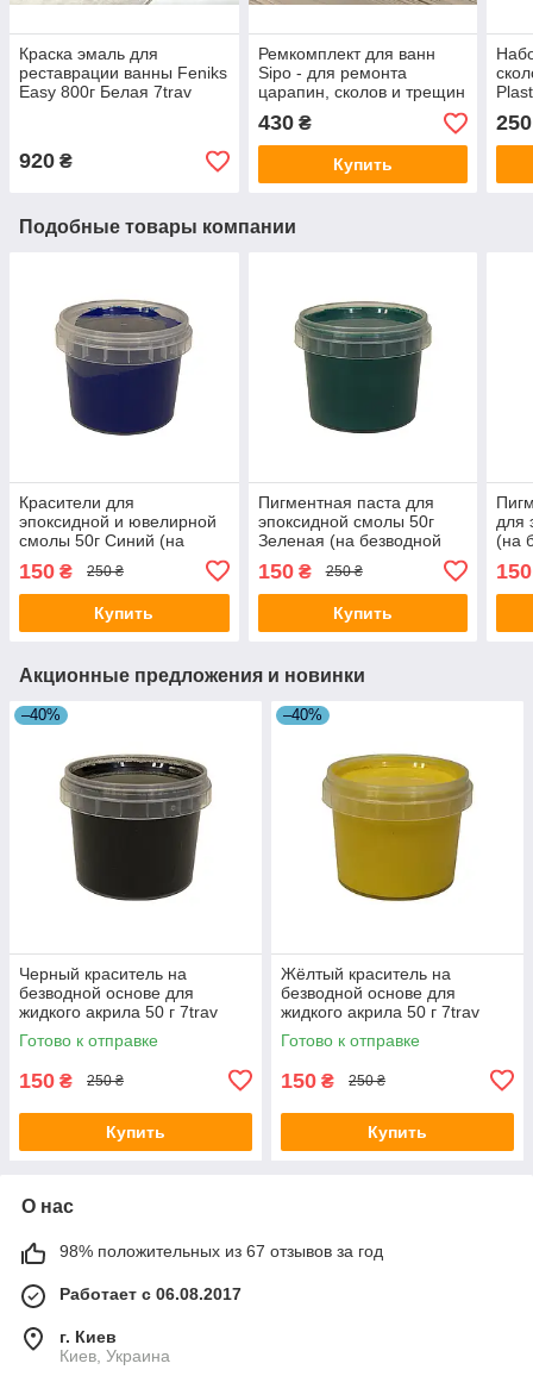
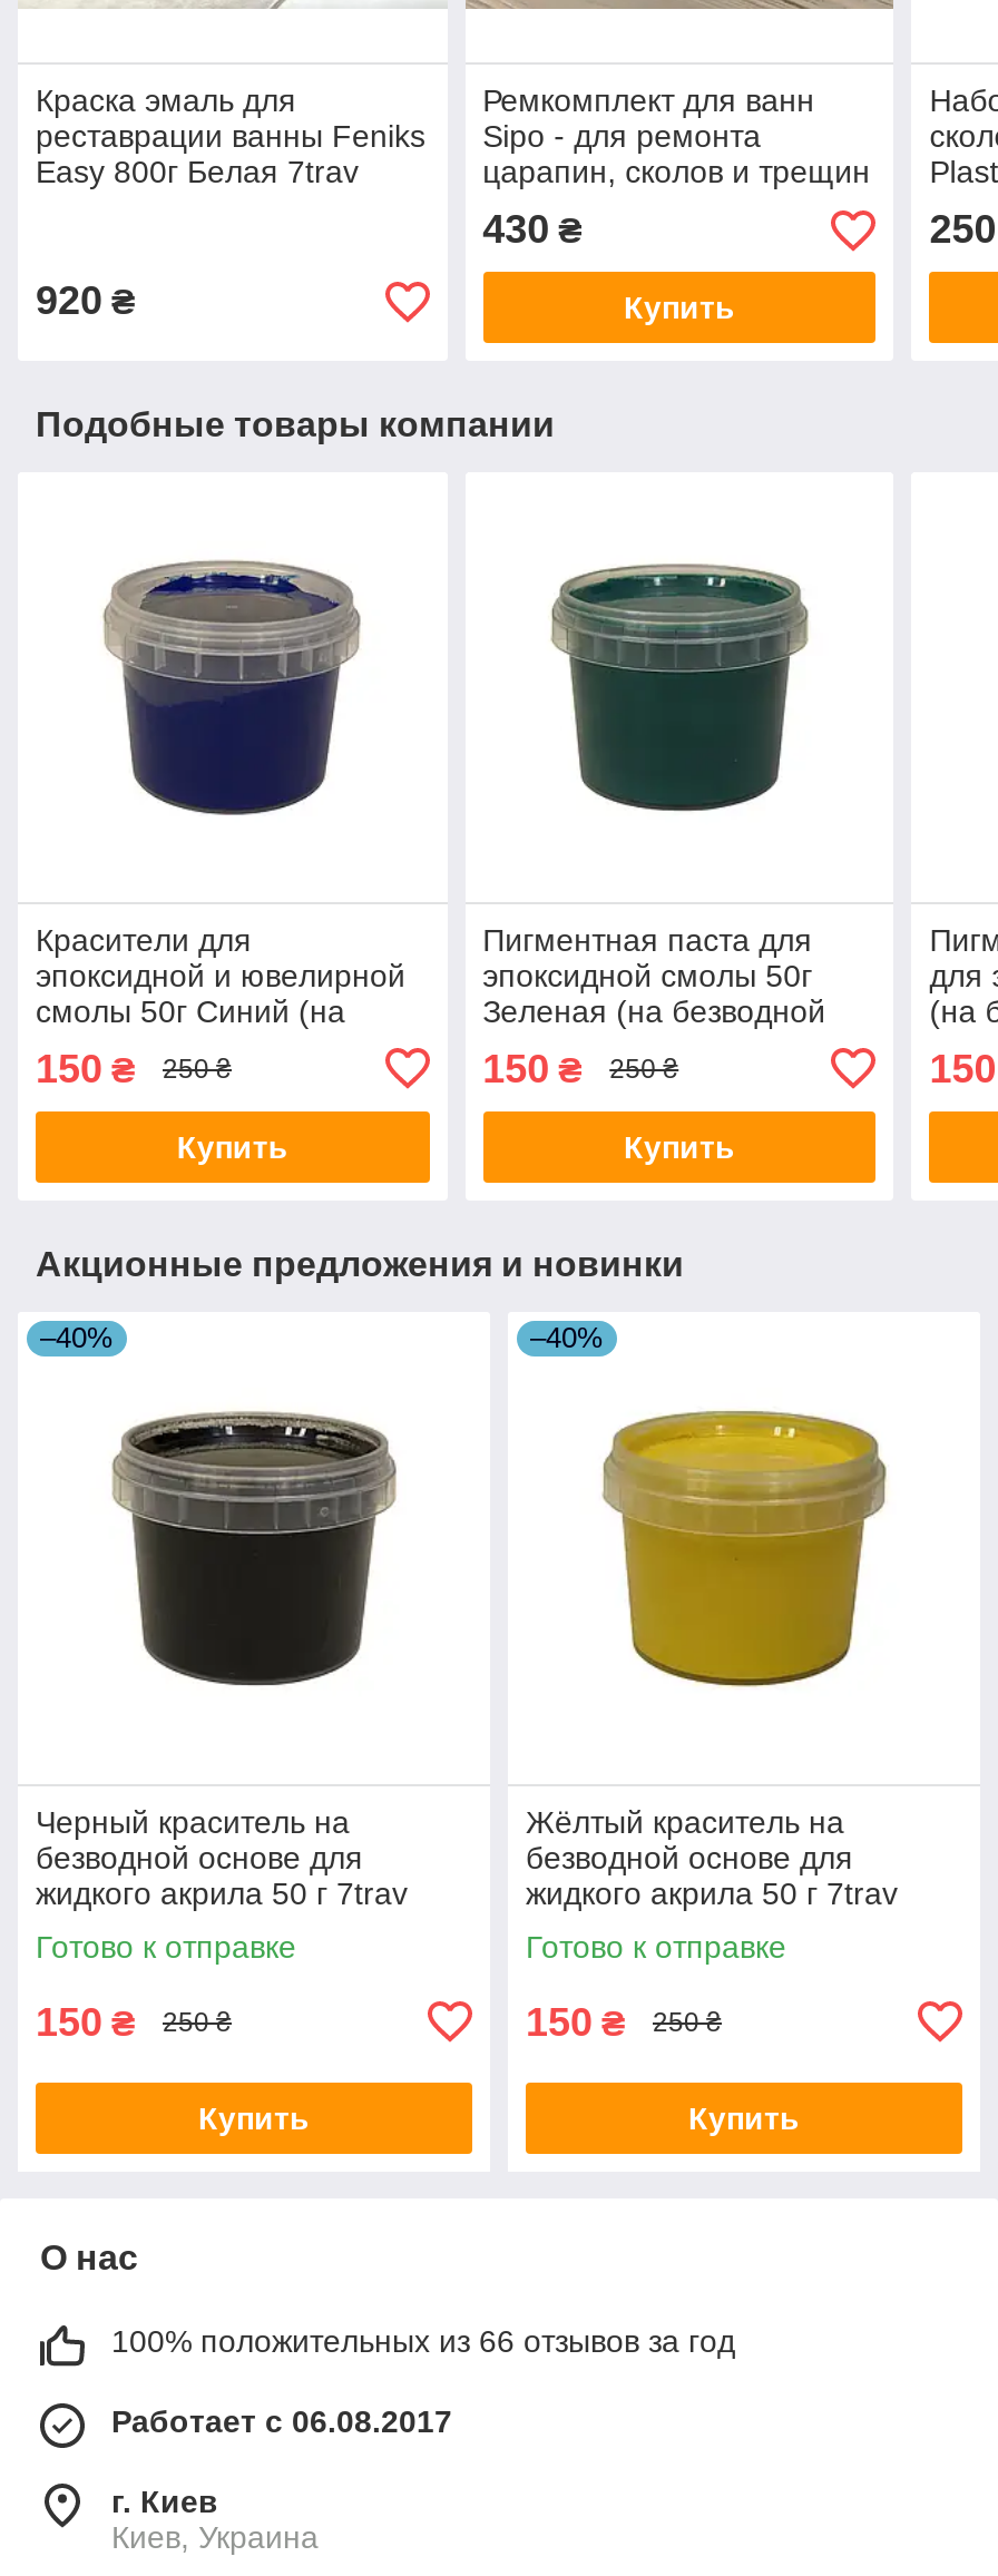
- 98% положительных из 67 отзывов за год
+ 100% положительных из 66 отзывов за год
